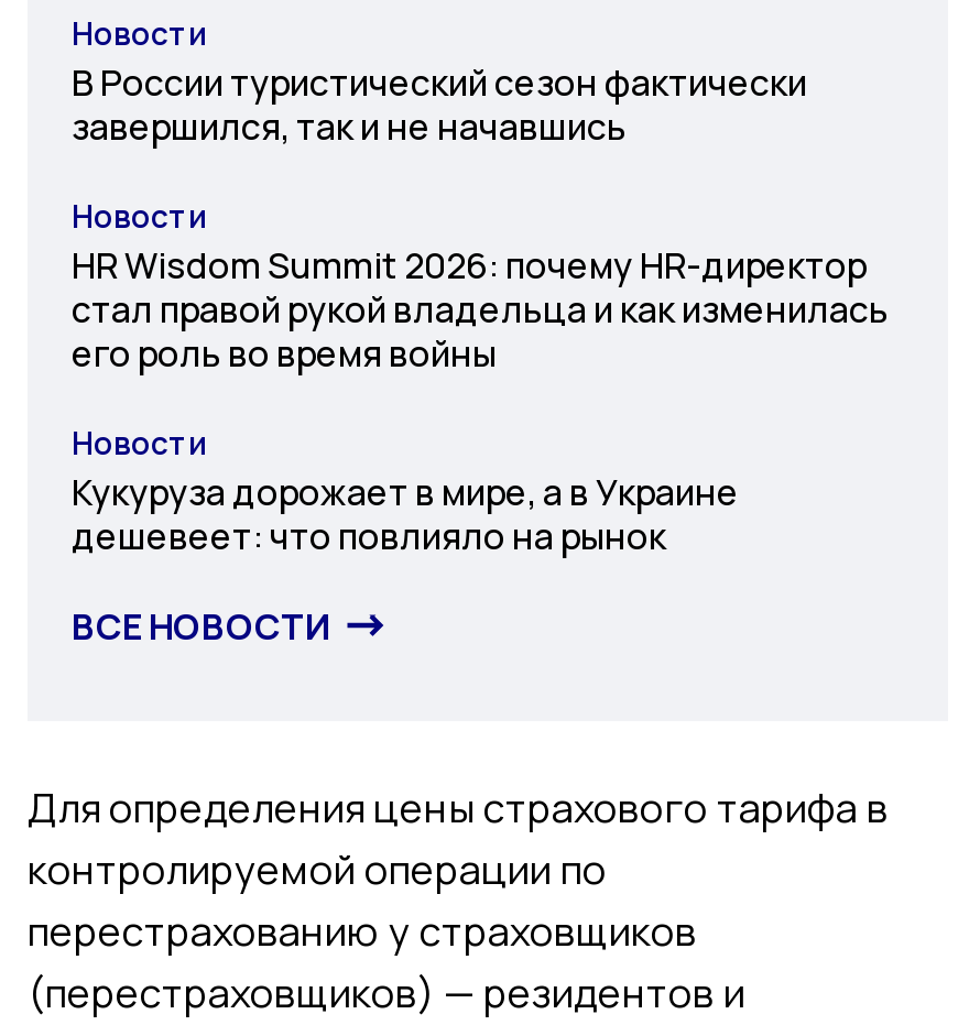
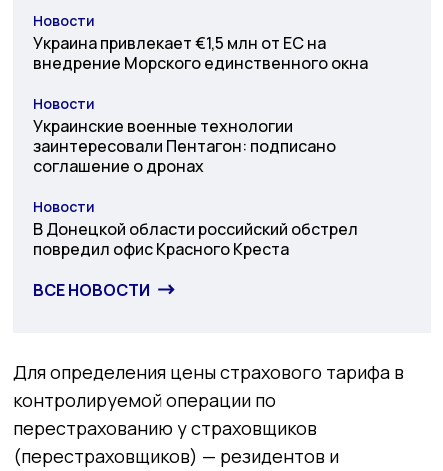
- В России туристический сезон фактически
- завершился, так и не начавшись
+ Украина привлекает €1,5 млн от ЕС на
+ внедрение Морского единственного окна

- HR Wisdom Summit 2026: почему HR-директор
- стал правой рукой владельца и как изменилась
- его роль во время войны
+ Украинские военные технологии
+ заинтересовали Пентагон: подписано
+ соглашение о дронах

- Кукуруза дорожает в мире, а в Украине
- дешевеет: что повлияло на рынок
+ В Донецкой области российский обстрел
+ повредил офис Красного Креста
